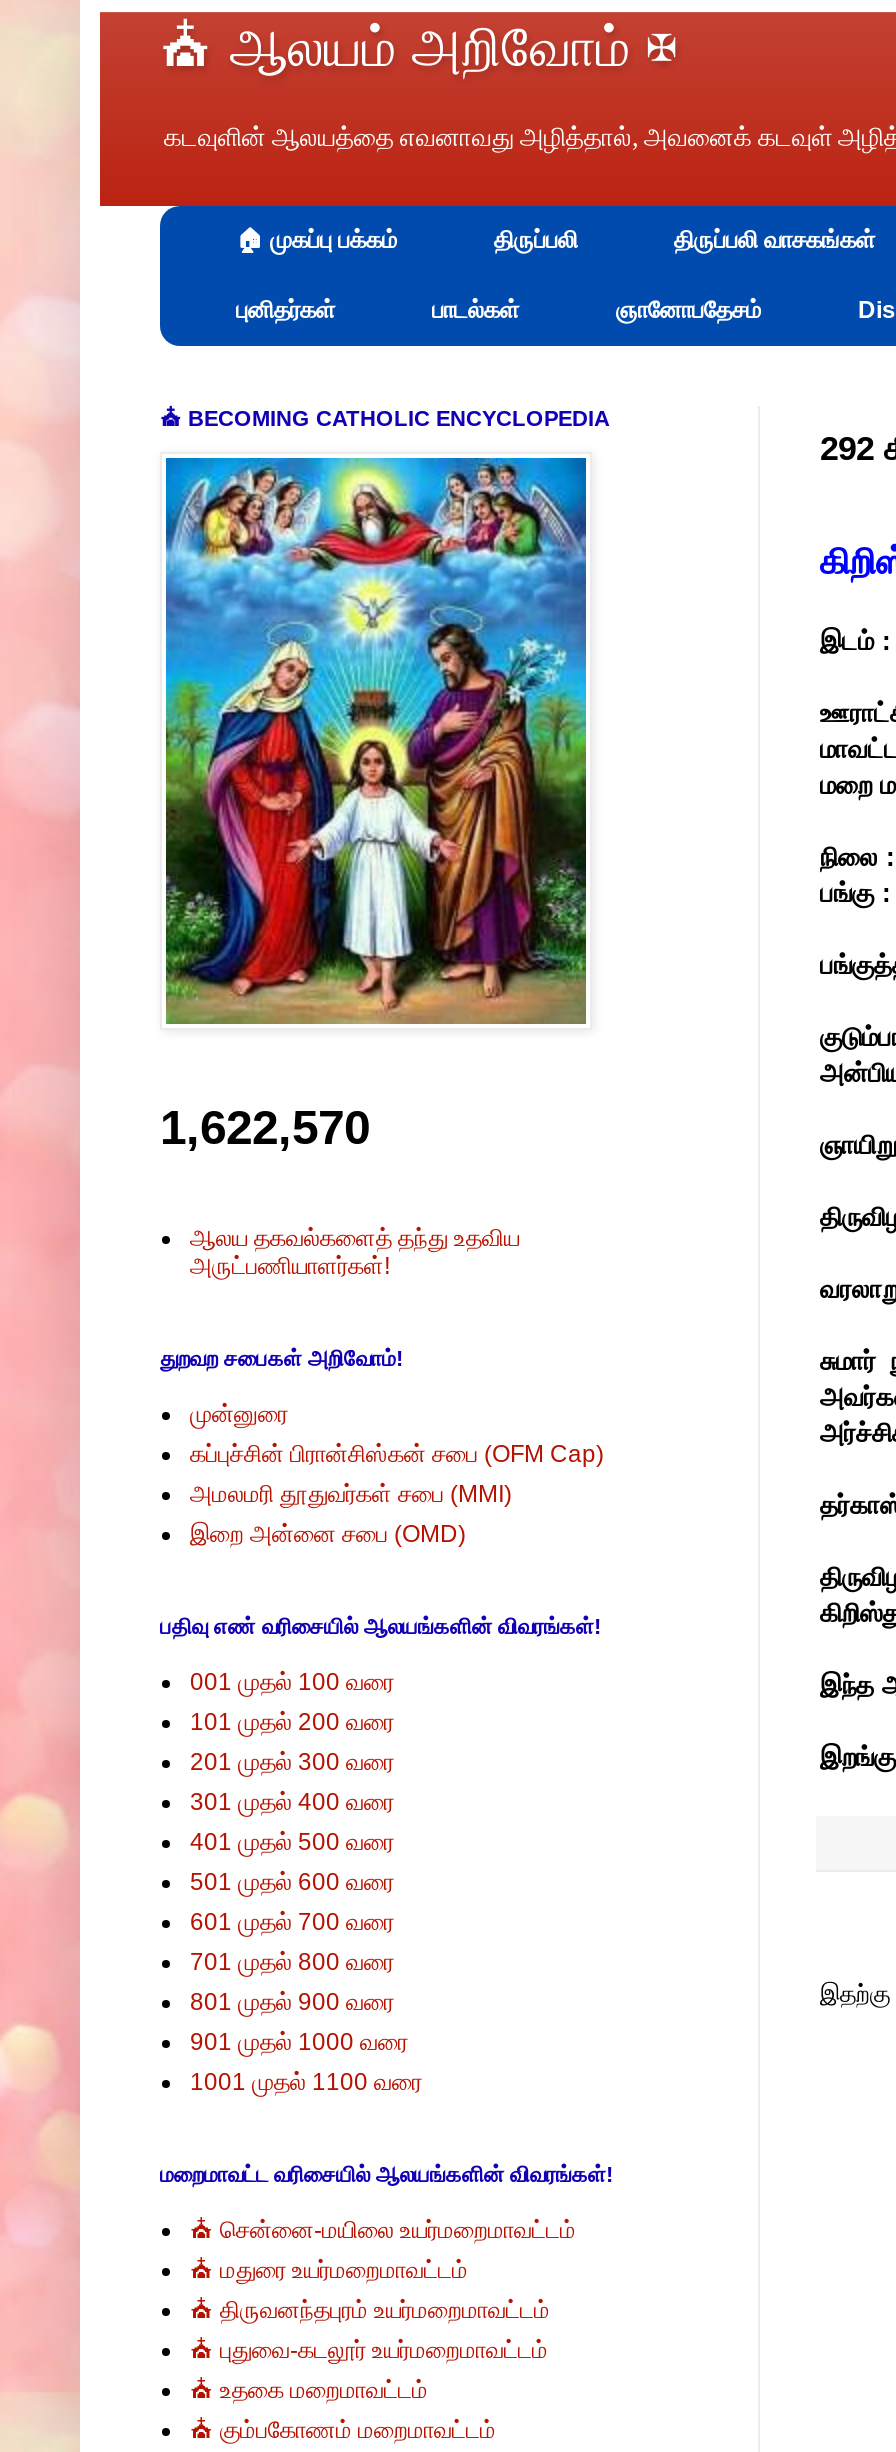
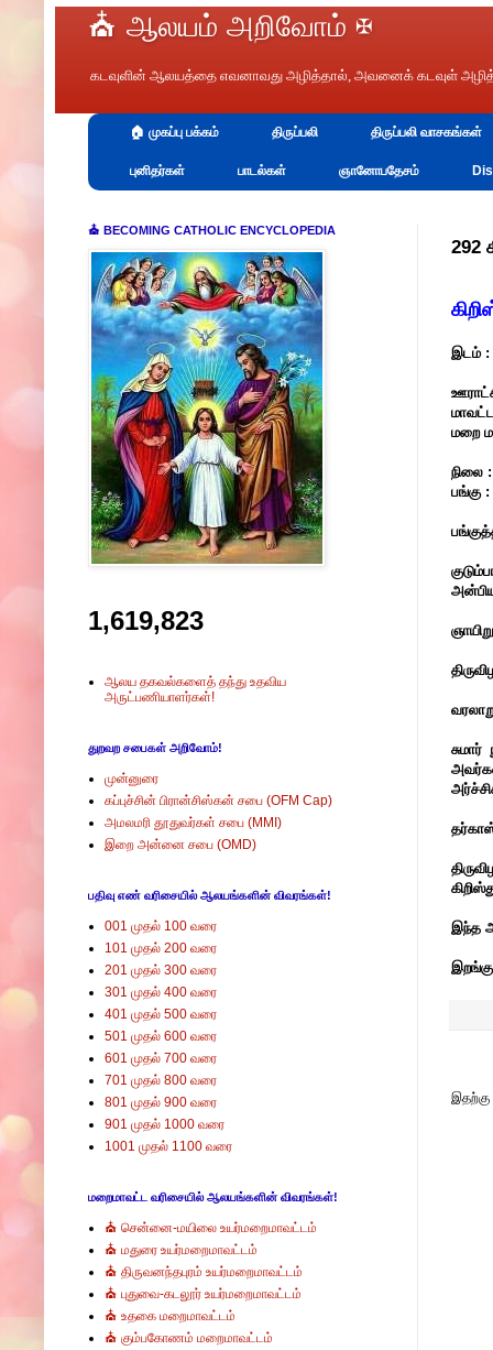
- 1,622,570
+ 1,619,823
